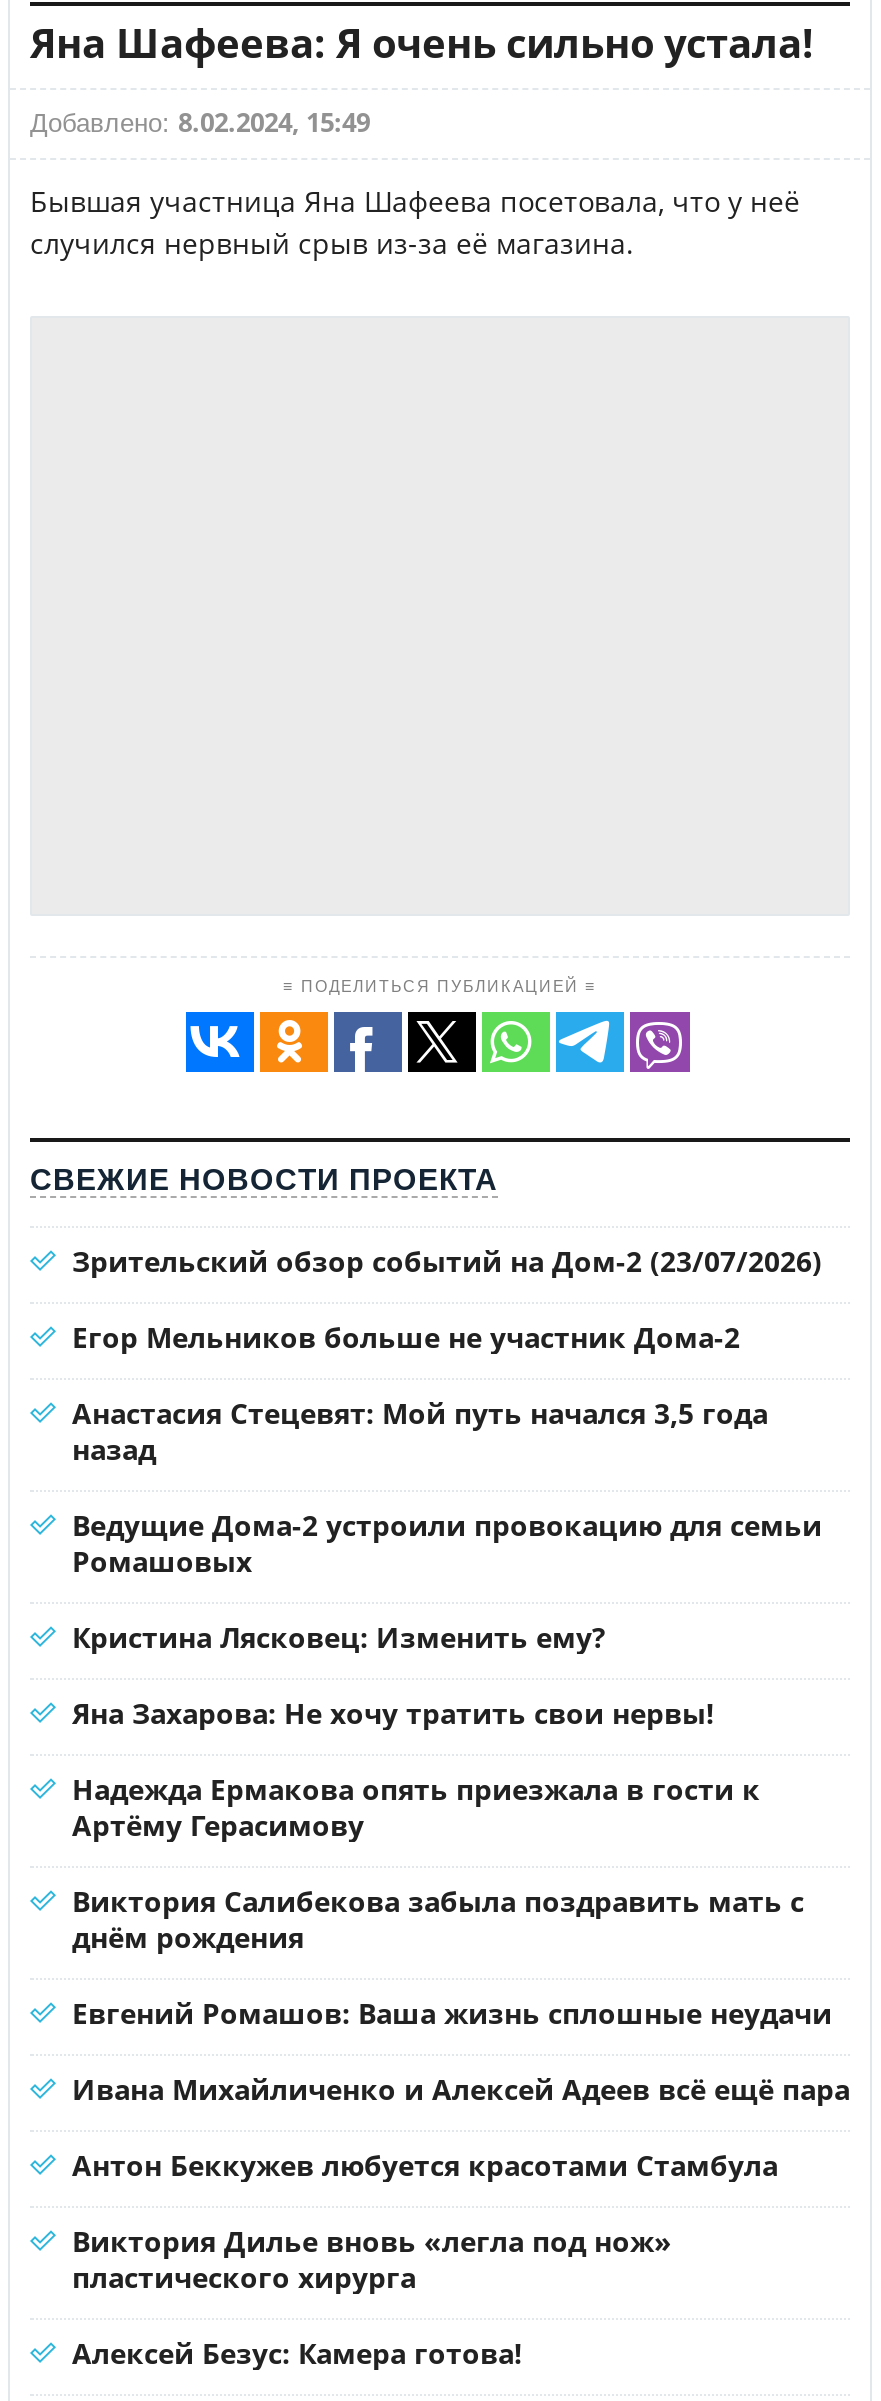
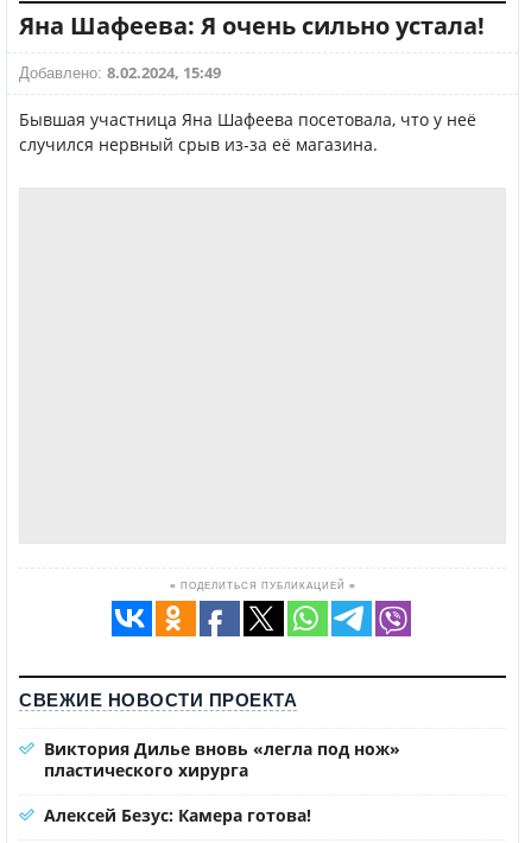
- Зрительский обзор событий на Дом-2 (23/07/2026)
- Егор Мельников больше не участник Дома-2
- Анастасия Стецевят: Мой путь начался 3,5 года
- назад
- Ведущие Дома-2 устроили провокацию для семьи
- Ромашовых
- Кристина Лясковец: Изменить ему?
- Яна Захарова: Не хочу тратить свои нервы!
- Надежда Ермакова опять приезжала в гости к
- Артёму Герасимову
- Виктория Салибекова забыла поздравить мать с
- днём рождения
- Евгений Ромашов: Ваша жизнь сплошные неудачи
- Ивана Михайличенко и Алексей Адеев всё ещё пара
- Антон Беккужев любуется красотами Стамбула
